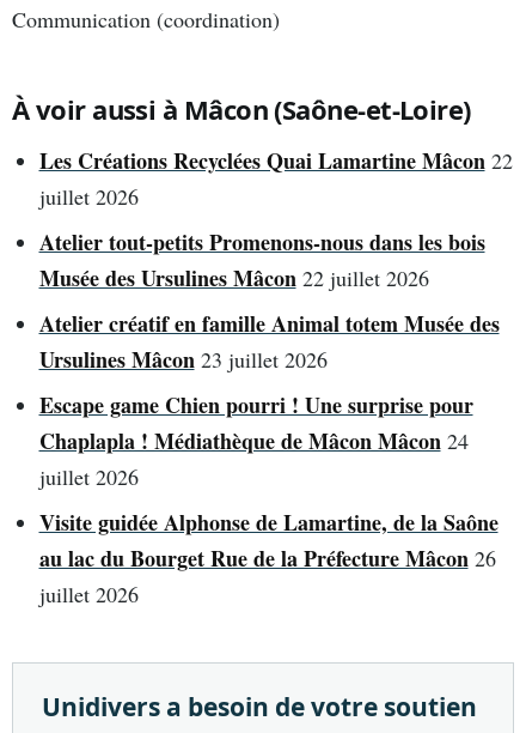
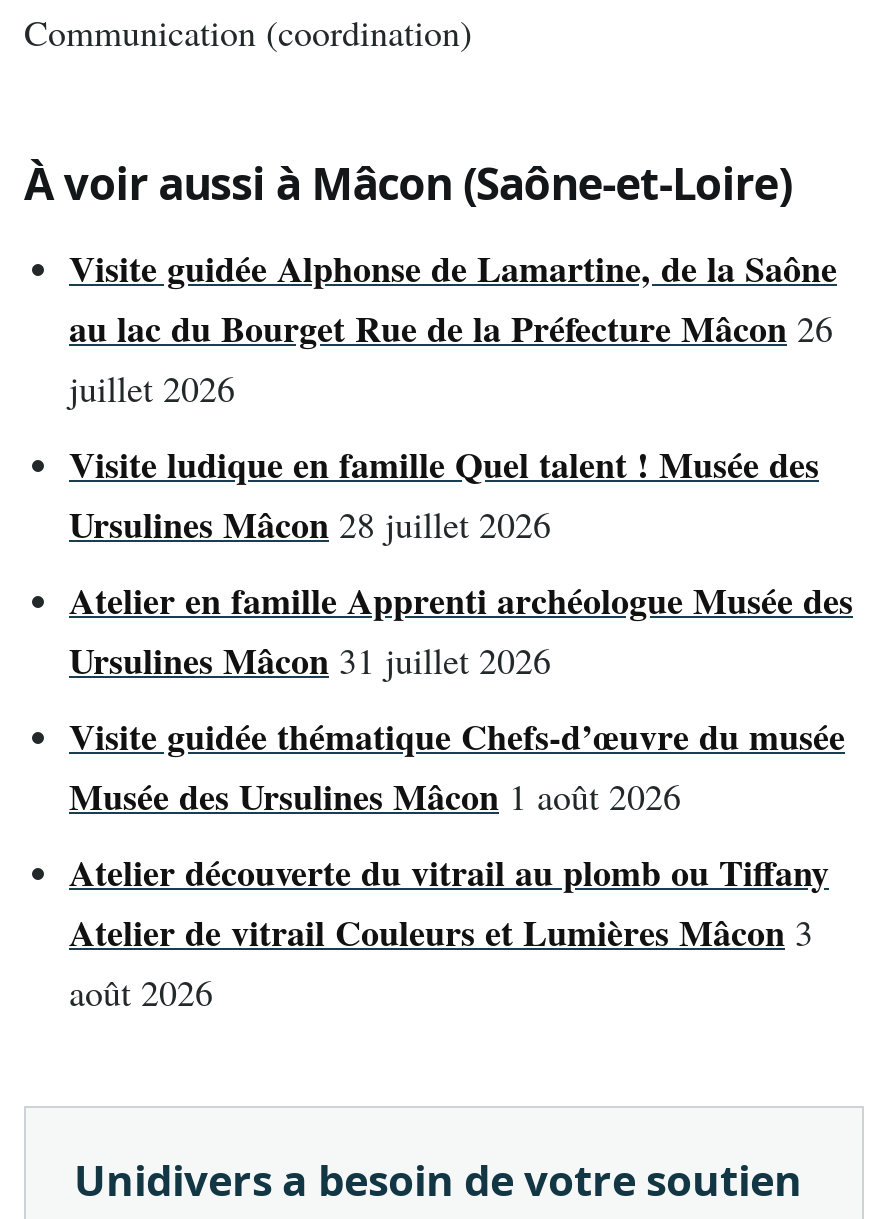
- Les Créations Recyclées Quai Lamartine Mâcon 22
- juillet 2026
- Atelier tout-petits Promenons-nous dans les bois
- Musée des Ursulines Mâcon 22 juillet 2026
- Atelier créatif en famille Animal totem Musée des
- Ursulines Mâcon 23 juillet 2026
- Escape game Chien pourri ! Une surprise pour
- Chaplapla ! Médiathèque de Mâcon Mâcon 24
- juillet 2026

moved up: Visite guidée Alphonse de Lamartine, de la Saône | au lac du Bourget Rue de la Préfecture Mâcon 26 | juillet 2026

+ Visite ludique en famille Quel talent ! Musée des
+ Ursulines Mâcon 28 juillet 2026
+ Atelier en famille Apprenti archéologue Musée des
+ Ursulines Mâcon 31 juillet 2026
+ Visite guidée thématique Chefs-d’œuvre du musée
+ Musée des Ursulines Mâcon 1 août 2026
+ Atelier découverte du vitrail au plomb ou Tiffany
+ Atelier de vitrail Couleurs et Lumières Mâcon 3
+ août 2026
